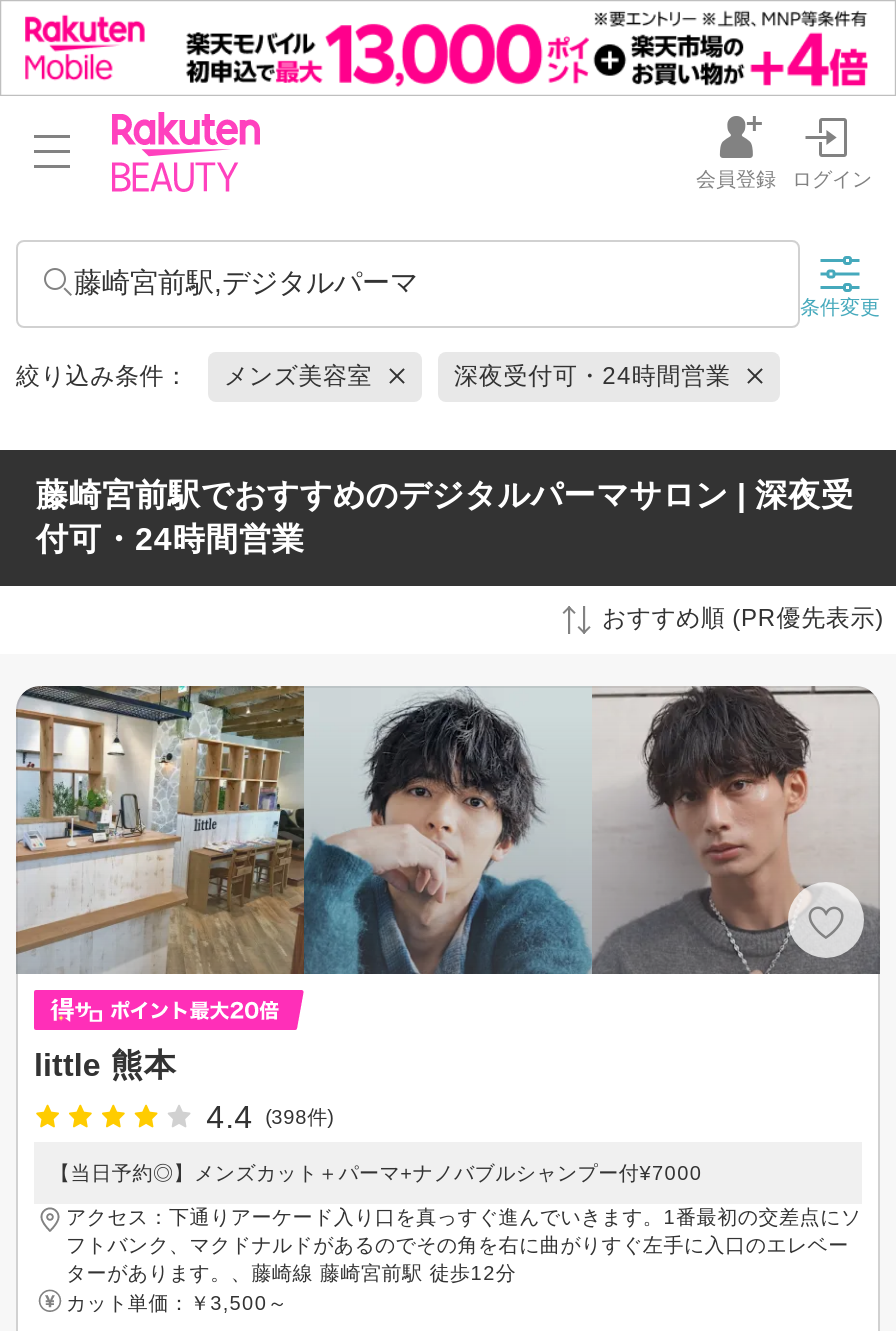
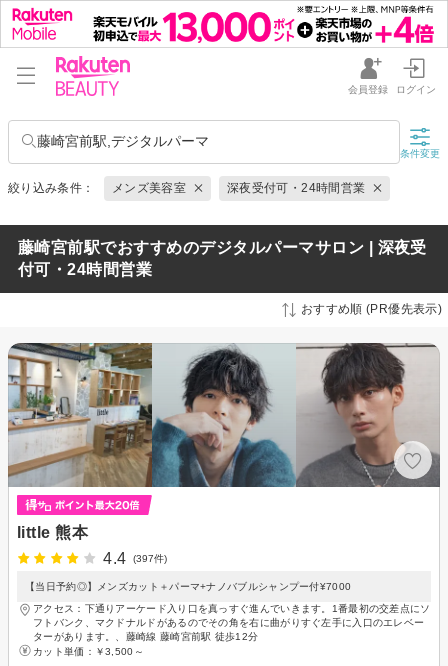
- 4.4 (398件)
+ 4.4 (397件)
